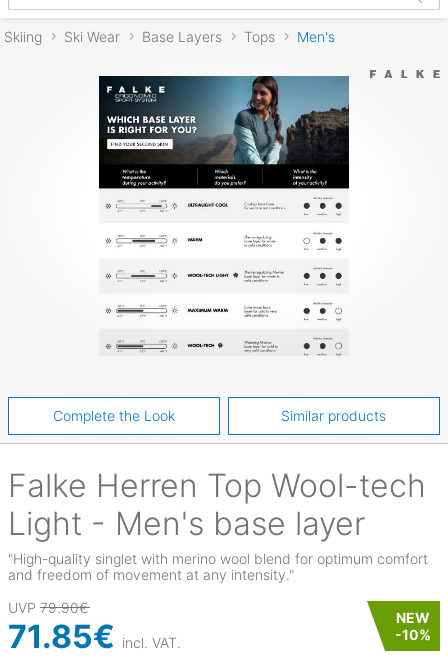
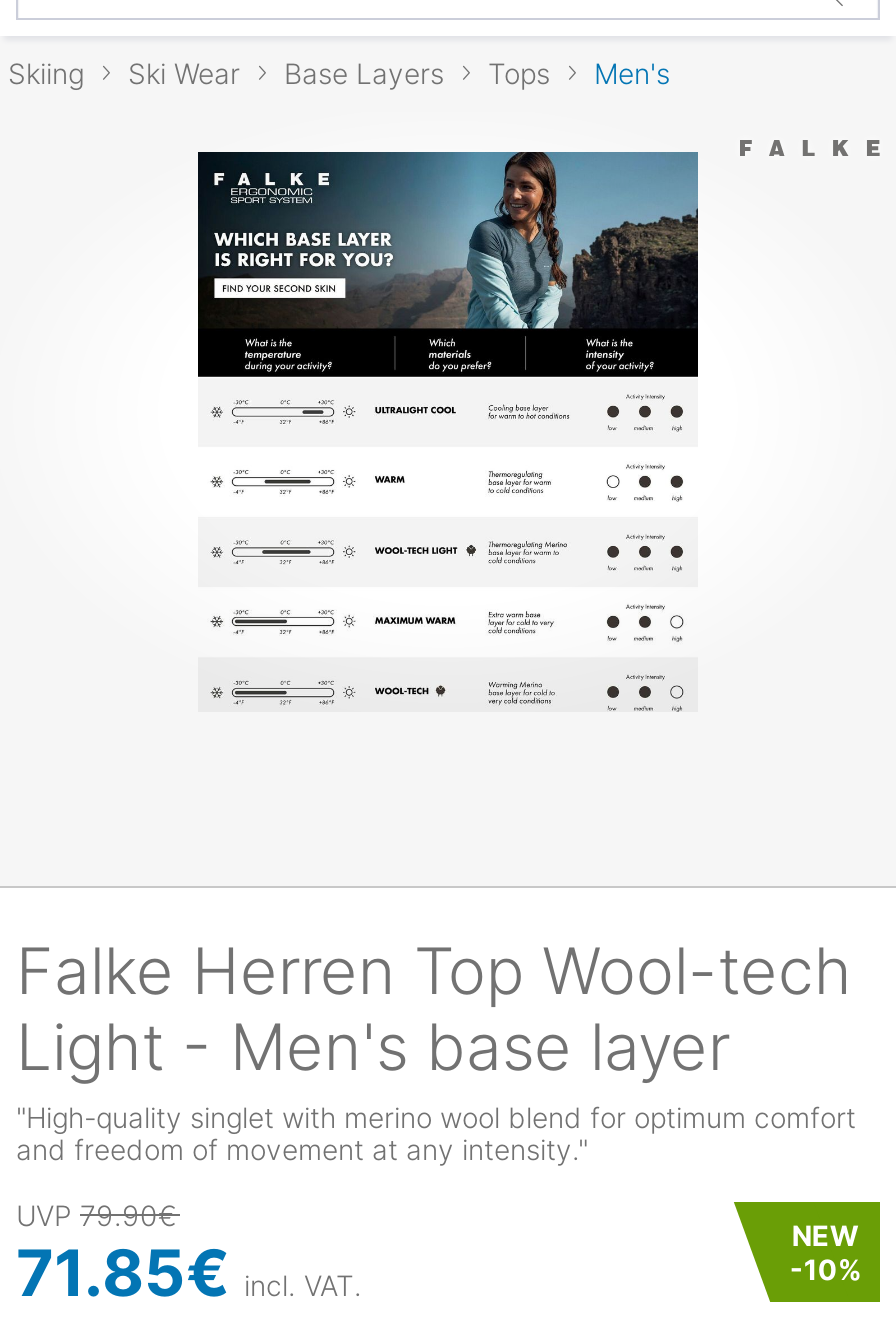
- Complete the Look
- Similar products
